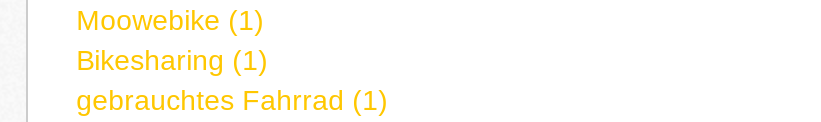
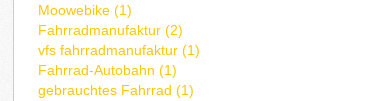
- Bikesharing (1)
+ Fahrradmanufaktur (2)
+ vfs fahrradmanufaktur (1)
+ Fahrrad-Autobahn (1)
